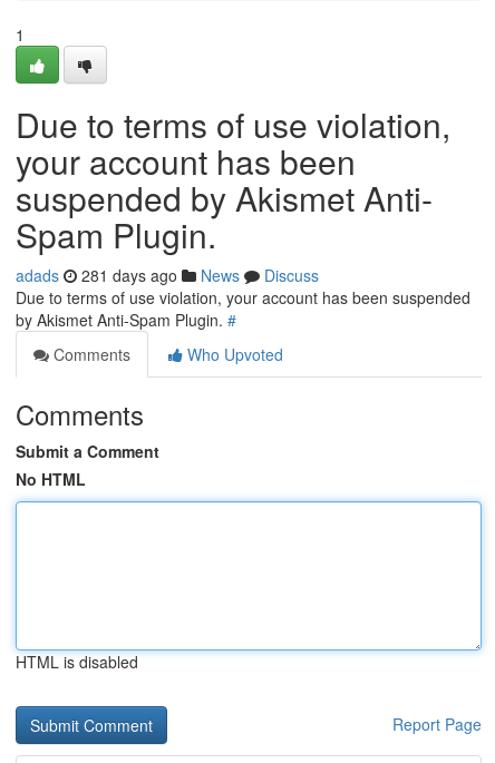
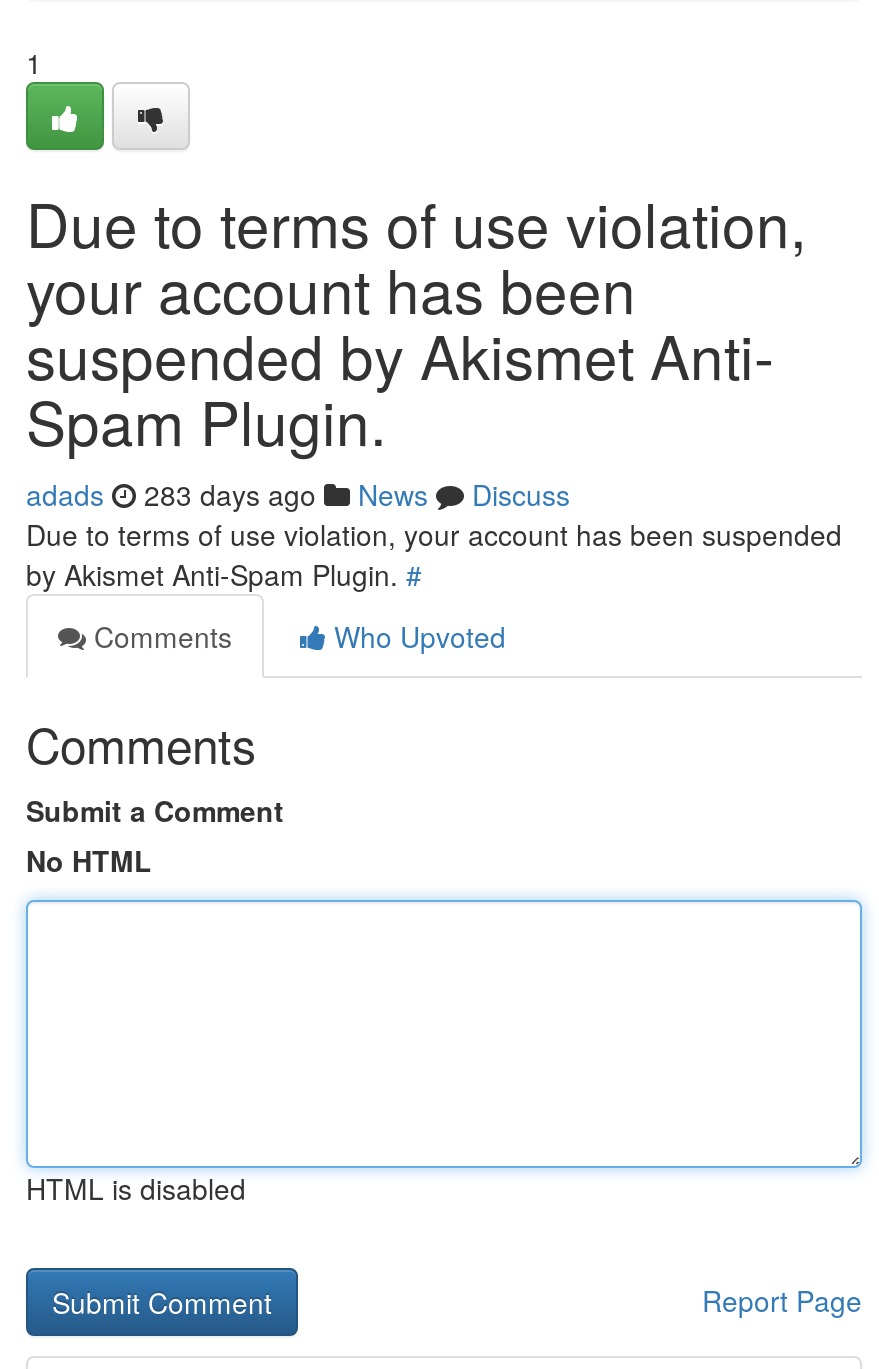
- adads 281 days ago News Discuss
+ adads 283 days ago News Discuss
